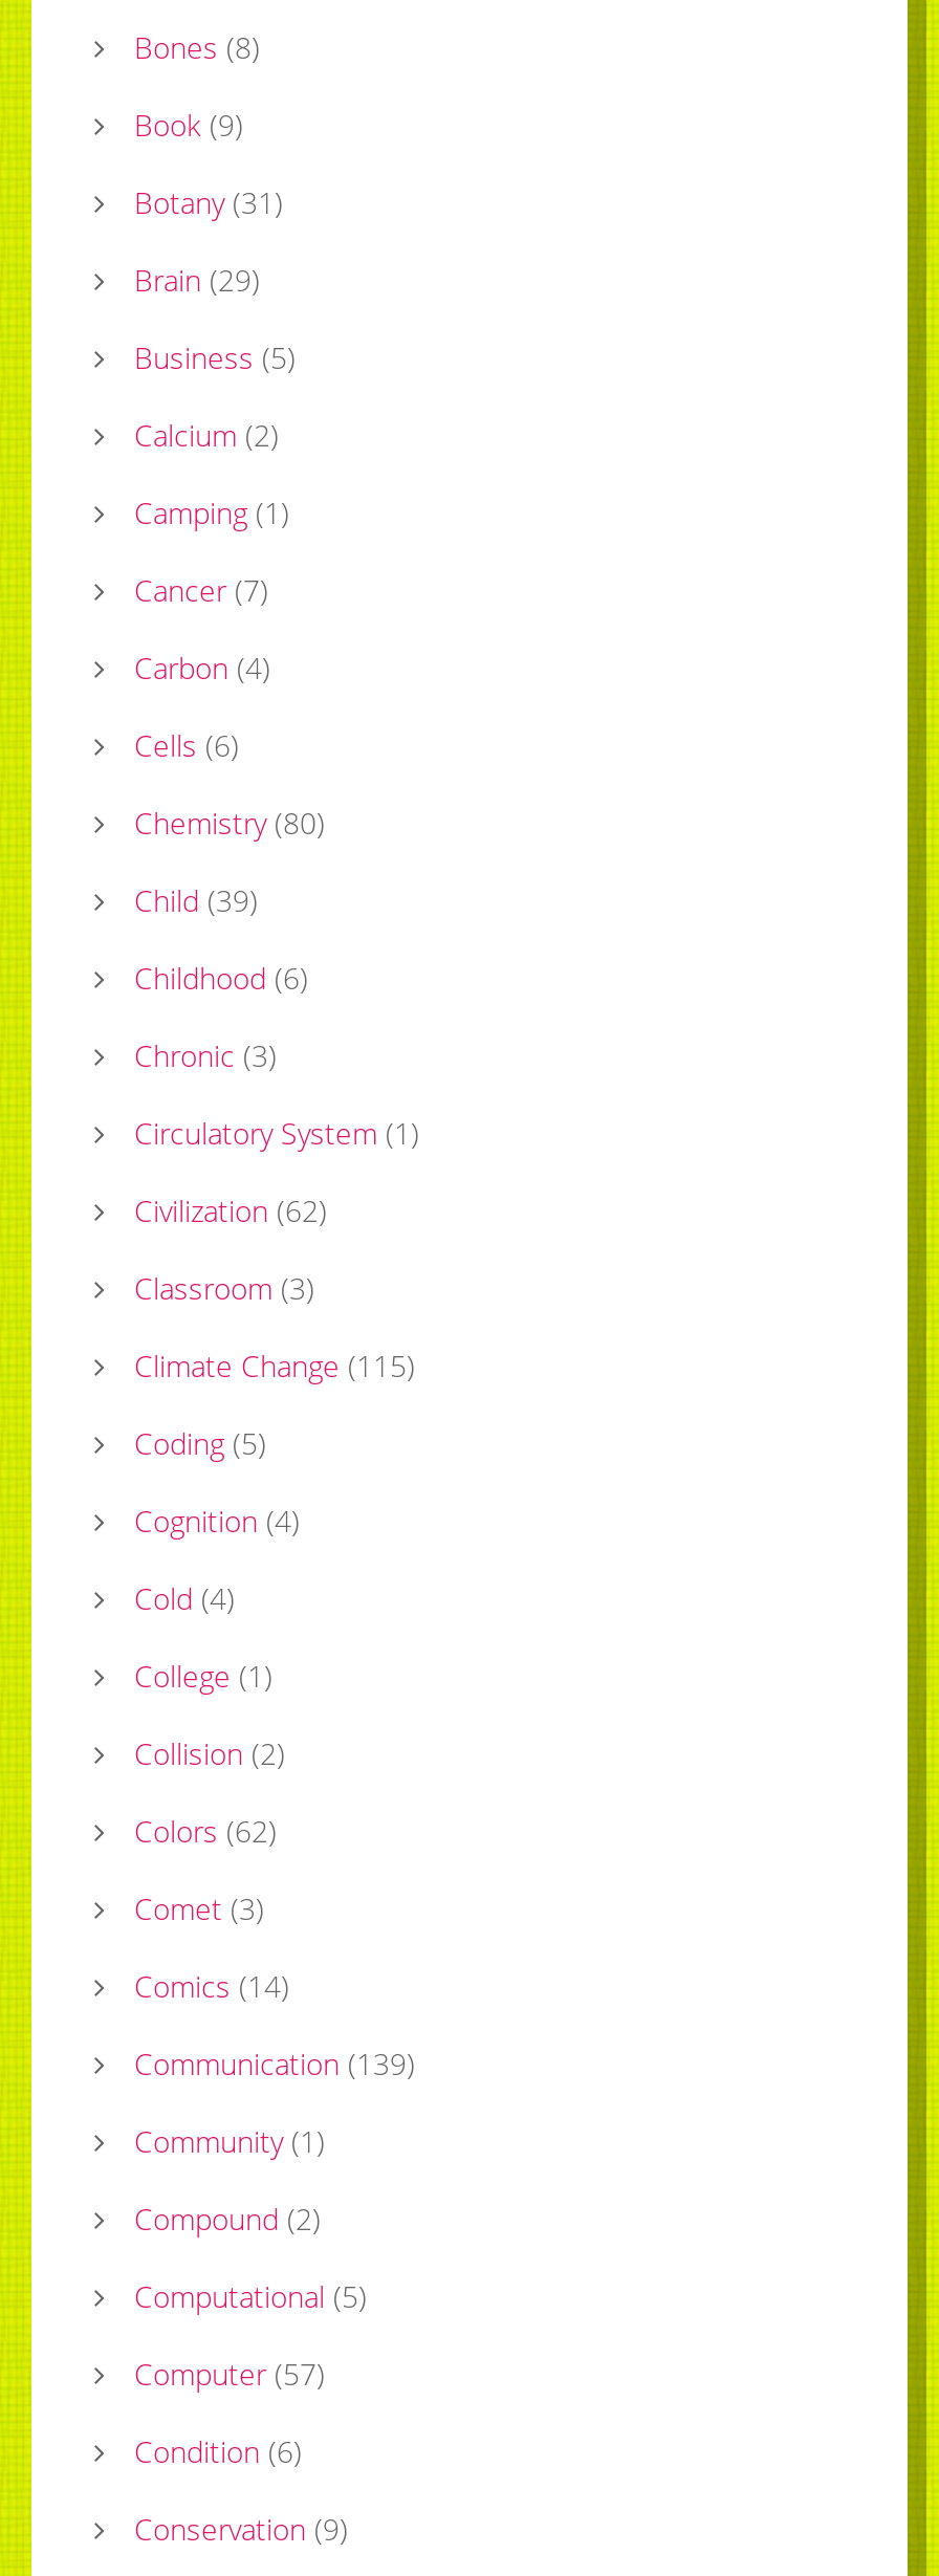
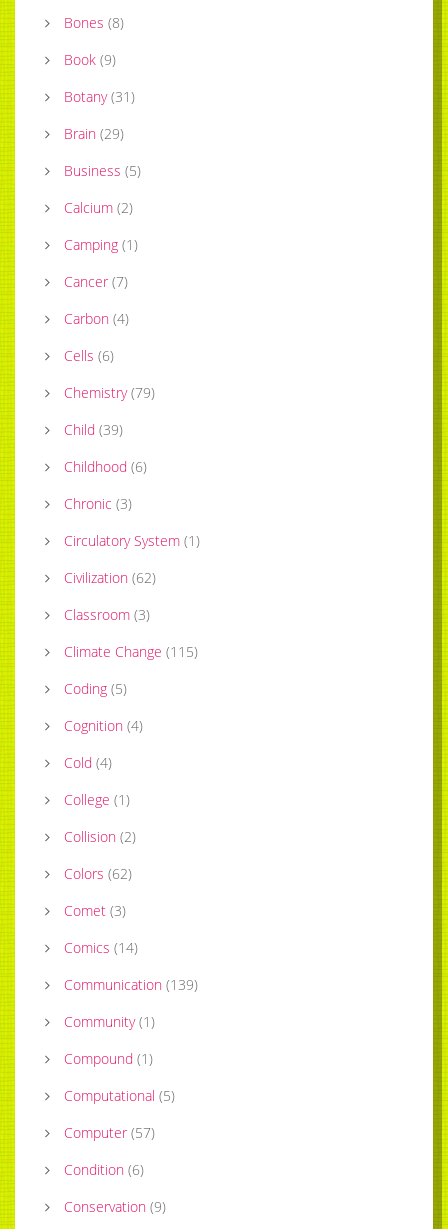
- Chemistry (80)
+ Chemistry (79)

- Compound (2)
+ Compound (1)
